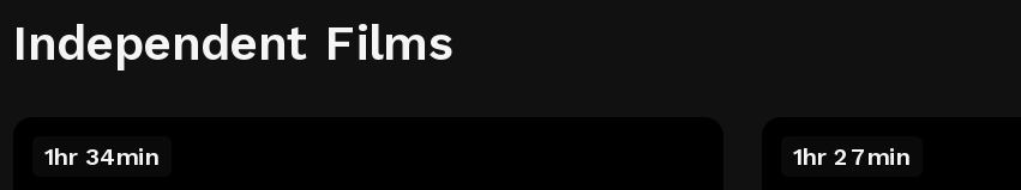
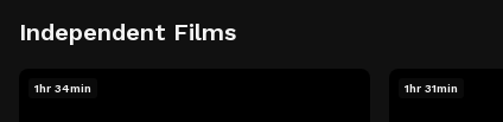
- 1hr 27min
+ 1hr 31min
